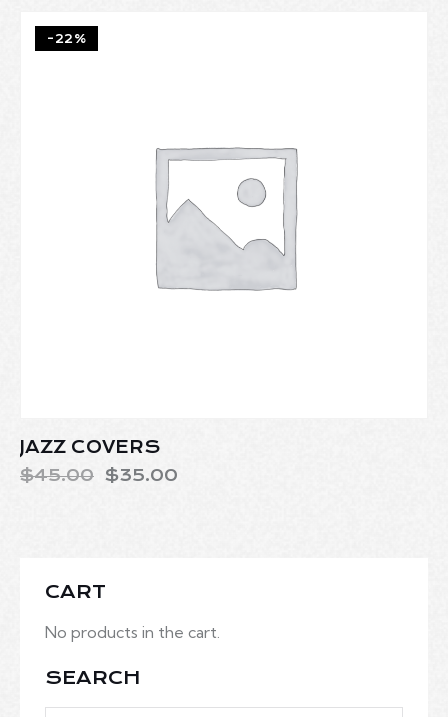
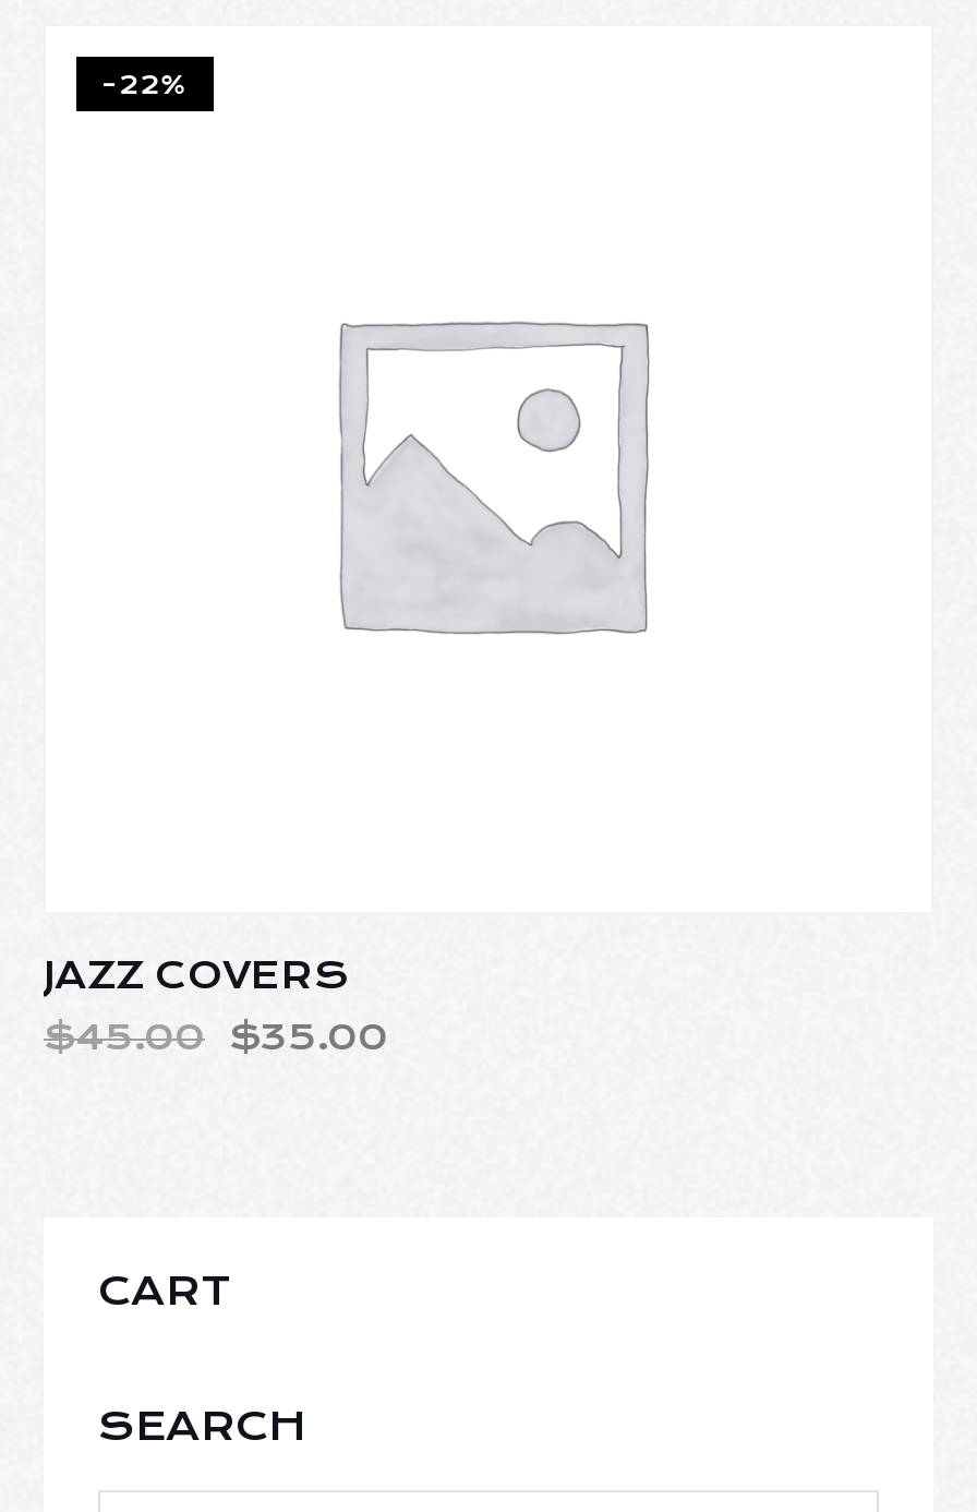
- No products in the cart.
